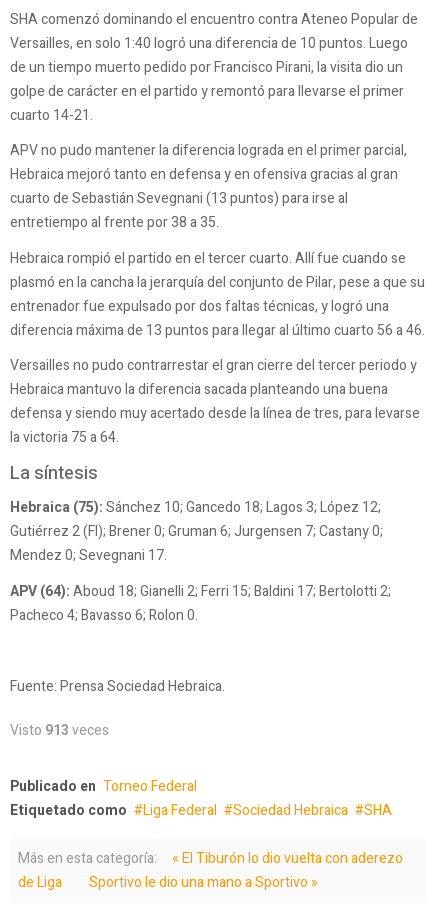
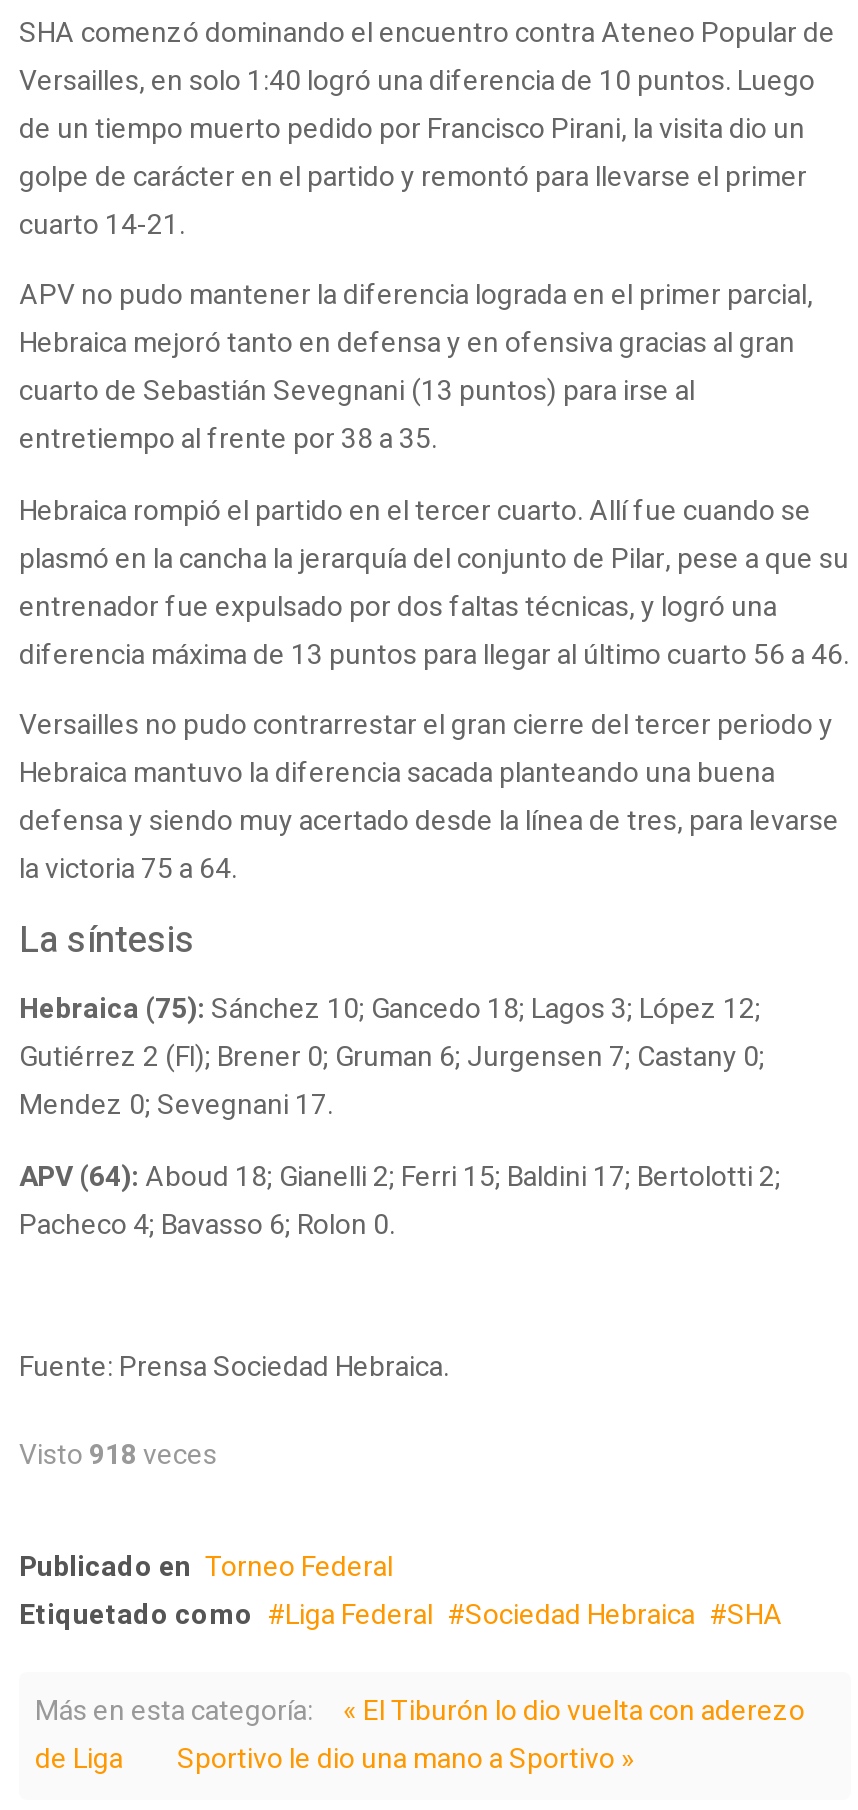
- Visto 913 veces
+ Visto 918 veces
